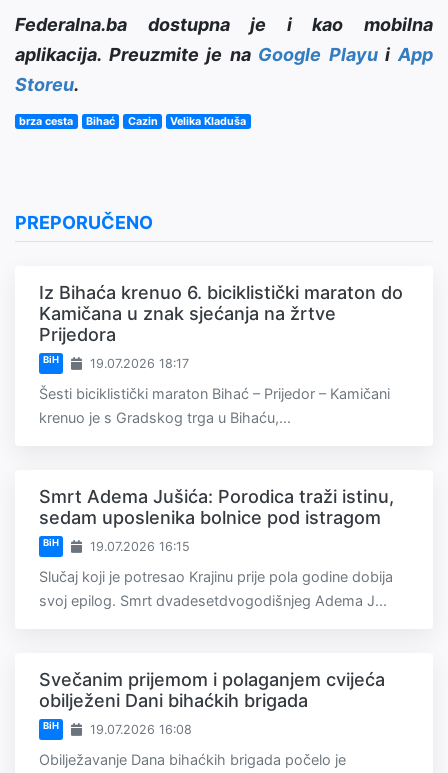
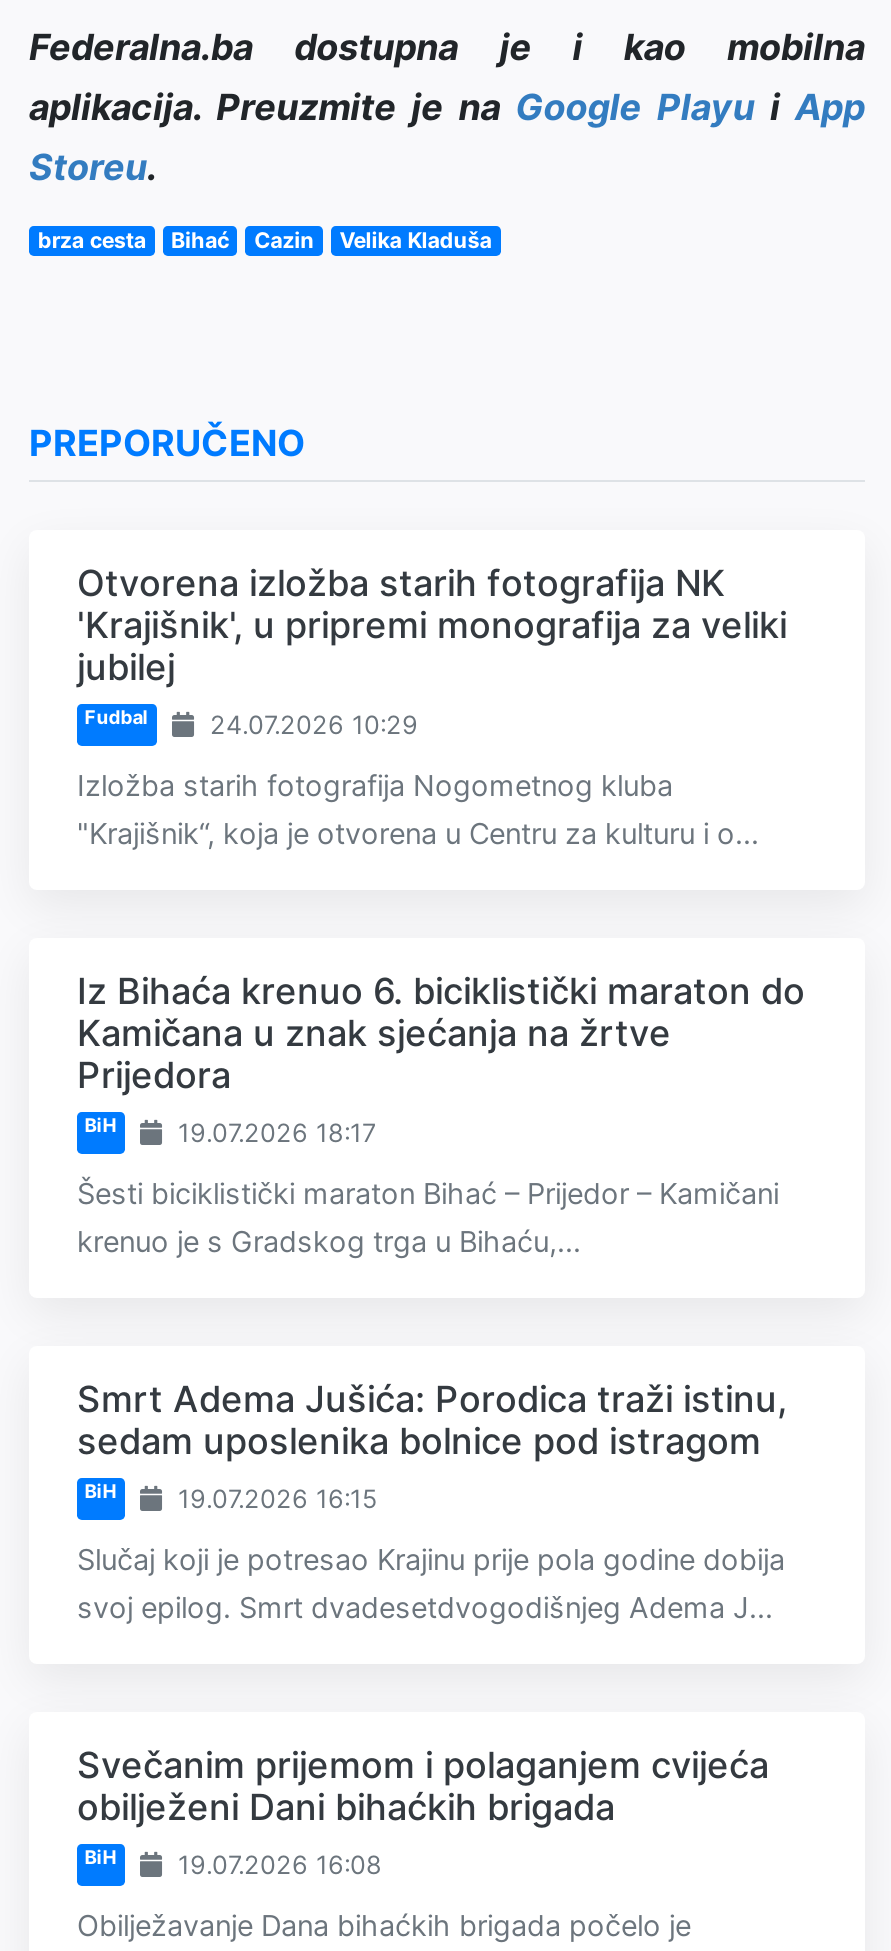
+ Otvorena izložba starih fotografija NK
+ 'Krajišnik', u pripremi monografija za veliki
+ jubilej
+ Fudbal
+ 24.07.2026 10:29
+ Izložba starih fotografija Nogometnog kluba
+ "Krajišnik“, koja je otvorena u Centru za kulturu i o...
